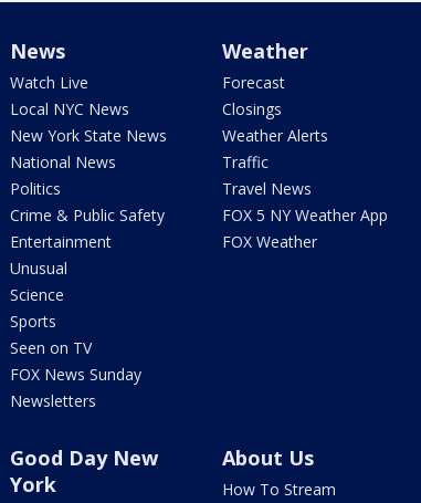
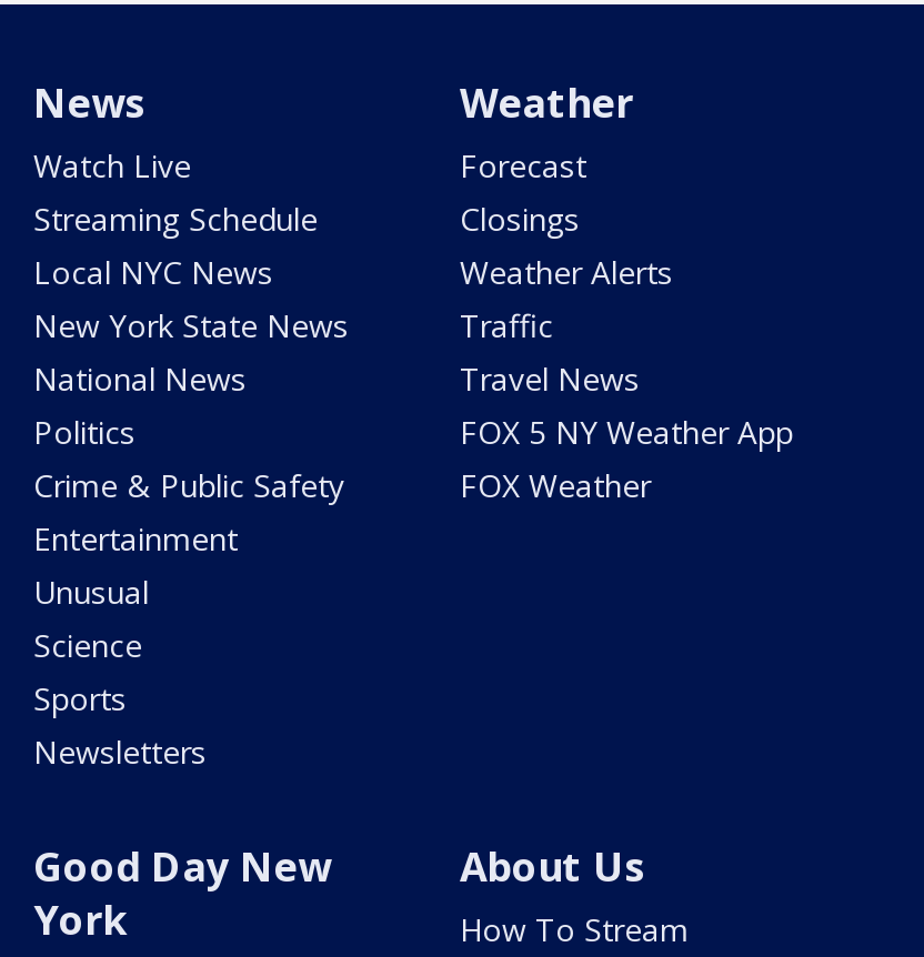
moved down: Local NYC News | New York State News | National News | ... | Science | Sports

+ Streaming Schedule

- Seen on TV
- FOX News Sunday
